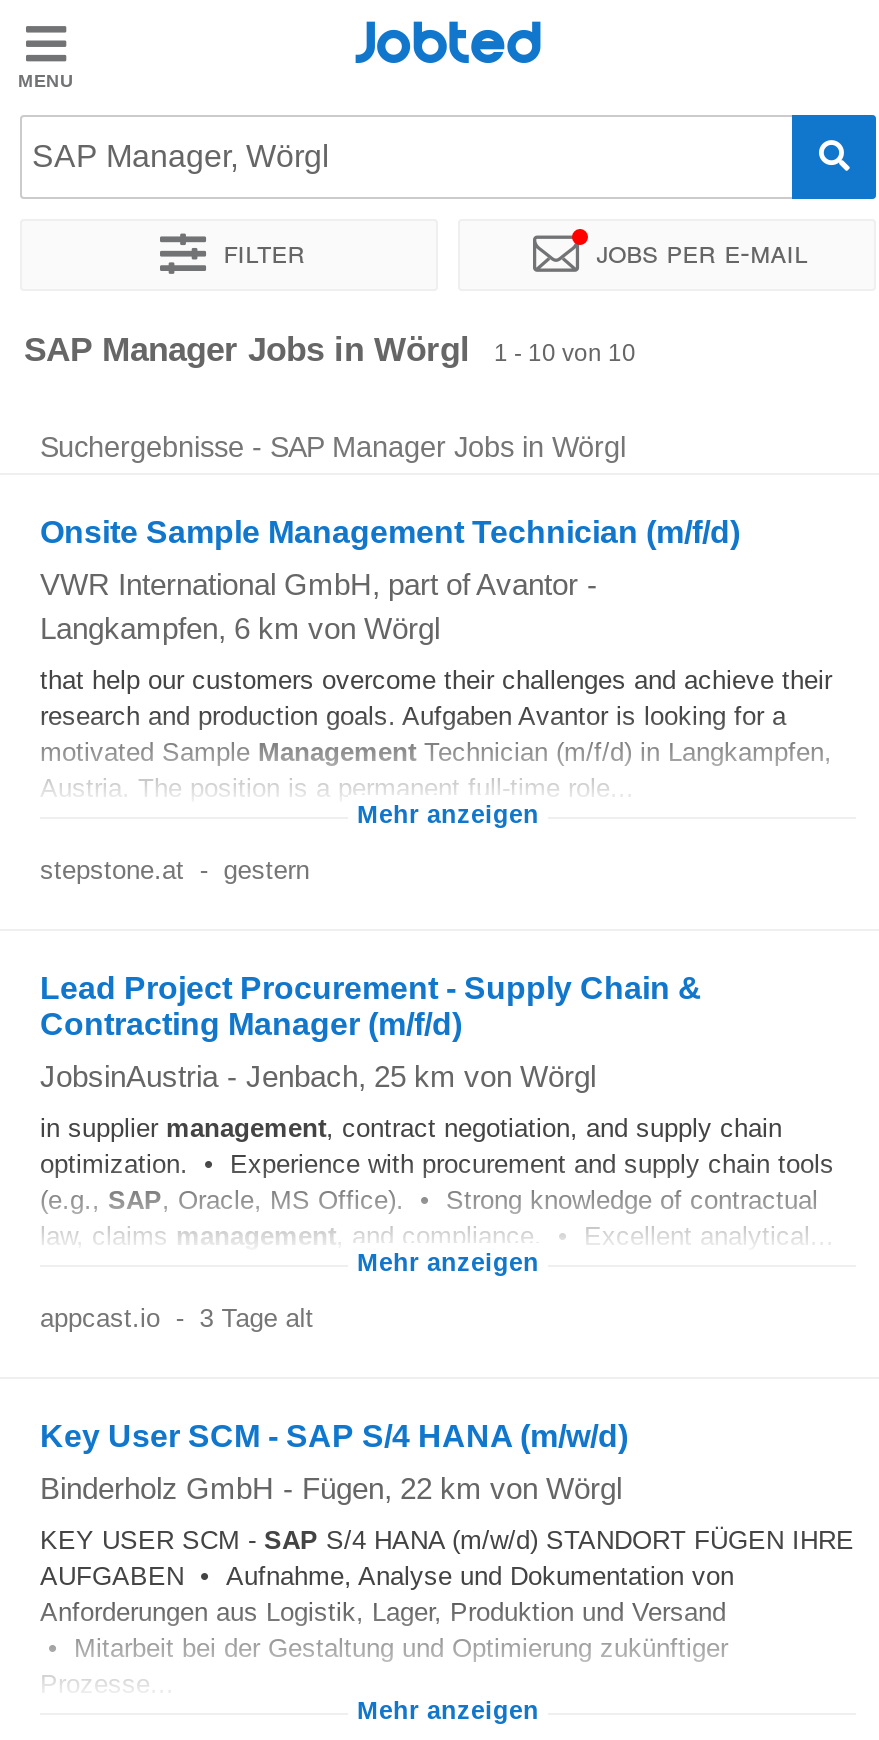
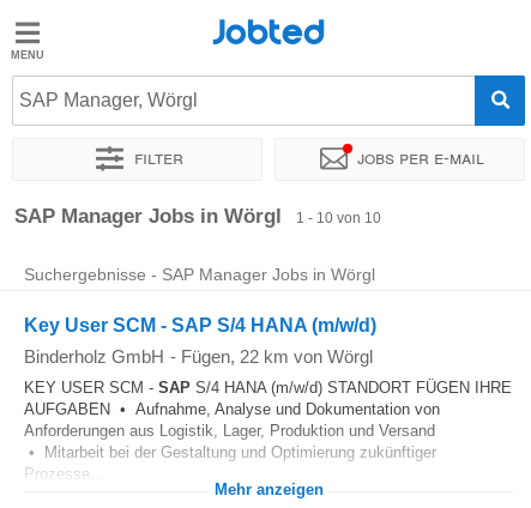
- Onsite Sample Management Technician (m/f/d)
- VWR International GmbH, part of Avantor -
- Langkampfen, 6 km von Wörgl
- that help our customers overcome their challenges and achieve their
- research and production goals. Aufgaben Avantor is looking for a
- motivated Sample Management Technician (m/f/d) in Langkampfen,
- Austria. The position is a permanent full‑time role...
- Mehr anzeigen
- stepstone.at - gestern

- Lead Project Procurement - Supply Chain &
- Contracting Manager (m/f/d)
- JobsinAustria - Jenbach, 25 km von Wörgl
- in supplier management, contract negotiation, and supply chain
- optimization. • Experience with procurement and supply chain tools
- (e.g., SAP, Oracle, MS Office). • Strong knowledge of contractual
- law, claims management, and compliance. • Excellent analytical...
- Mehr anzeigen
- appcast.io - 3 Tage alt
